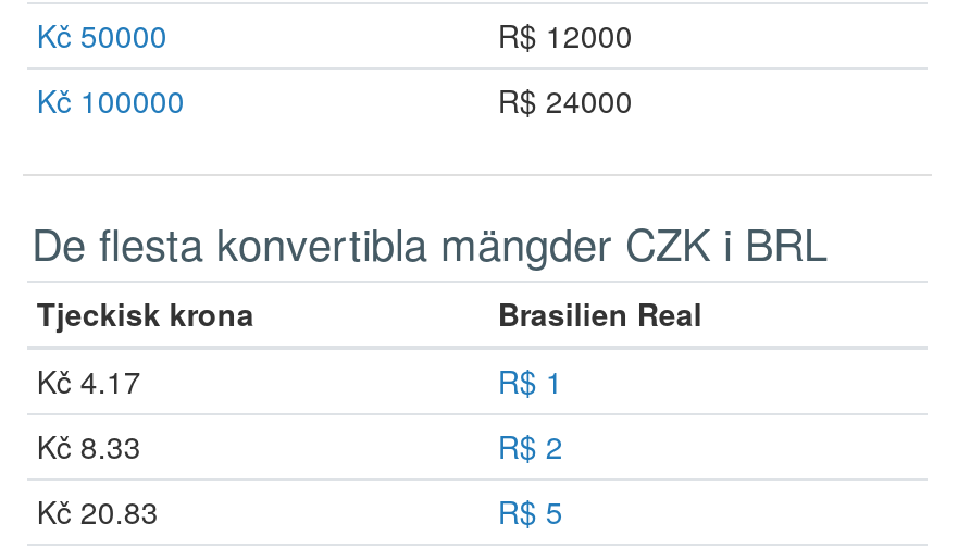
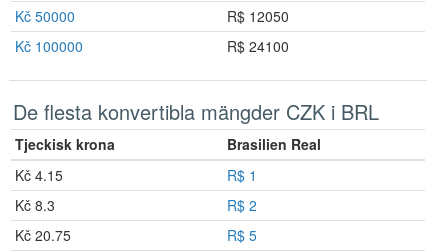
- R$ 12000
+ R$ 12050

- R$ 24000
+ R$ 24100

- Kč 4.17
+ Kč 4.15

- Kč 8.33
+ Kč 8.3

- Kč 20.83
+ Kč 20.75
